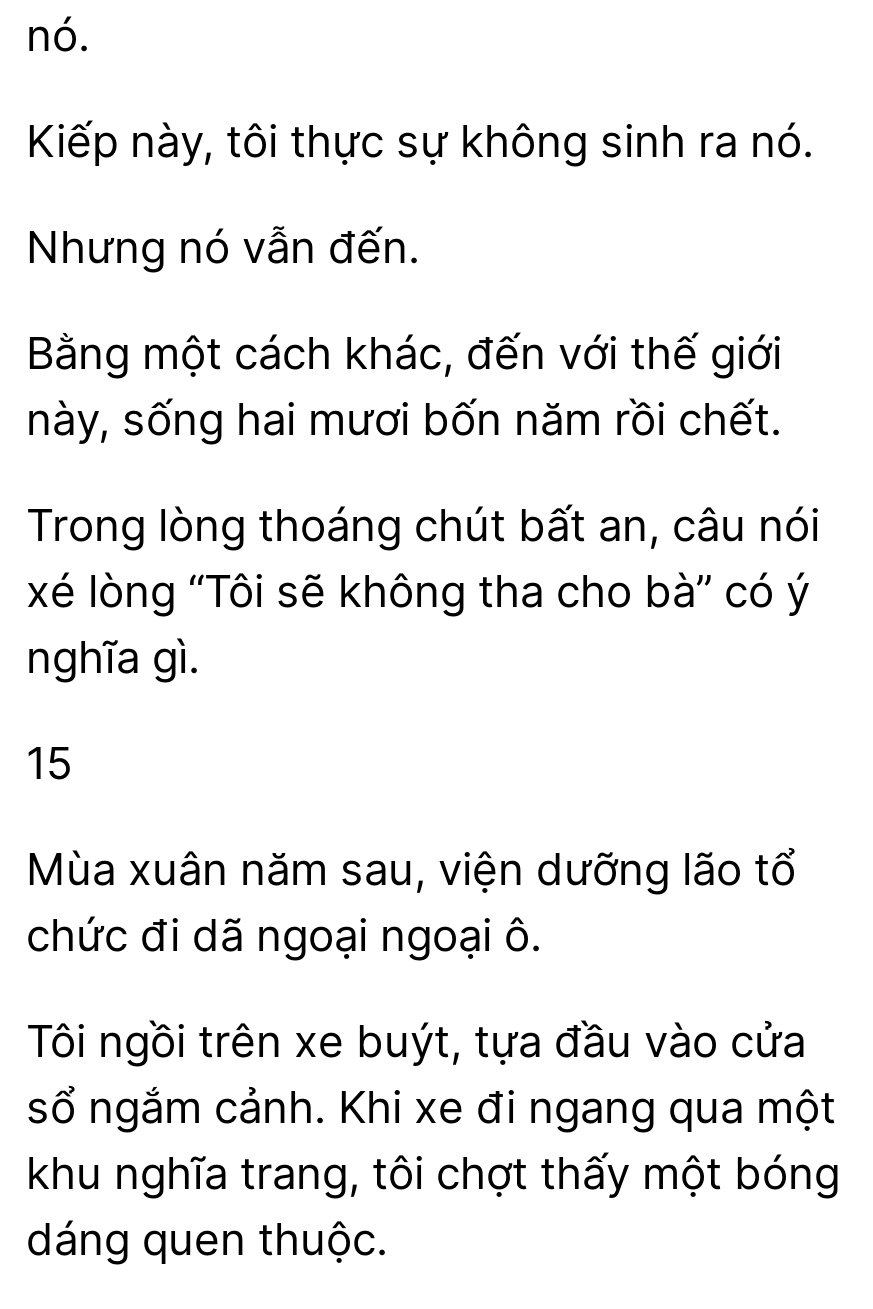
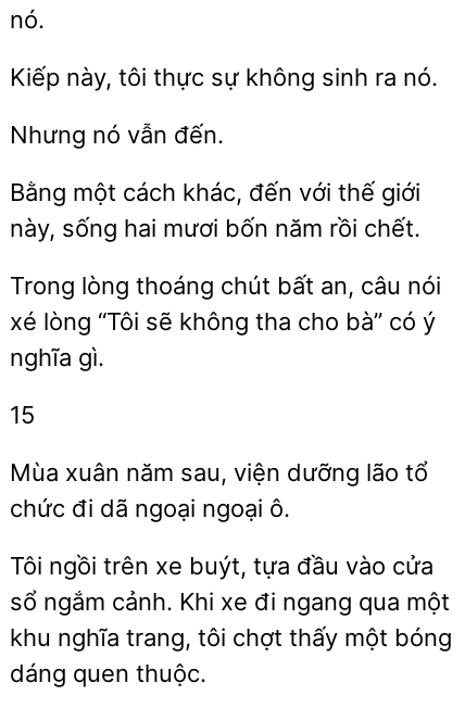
- này, tôi
- sự
- sinh ra nó.
+ này, tôi thực
+ không sinh ra

- đến.
+ nó

- Bằng một cách khác, đến với thế giới
- này,
- hai mươi
- rồi chết.
+ Bằng một
+ khác, đến với
+ giới
+ sống hai mươi bốn năm rồi chết.

- Trong lòng
- chút bất
- câu nói
- xé lòng “Tôi sẽ
- tha cho bà” có ý
- nghĩa gì.
+ Trong lòng thoáng chút bất an, câu nói
+ xé lòng “Tôi sẽ không tha cho
+ ý
+ nghĩa

- Mùa
- năm sau,
- dưỡng lão tổ
- chức đi
- ngoại ngoại ô.
+ Mùa xuân năm sau, viện
+ lão
+ chức đi dã
+ ngoại ô.

- ngồi trên xe buýt, tựa đầu vào cửa
- sổ ngắm cảnh. Khi xe đi
- qua
+ ngồi
+ xe buýt, tựa đầu vào cửa
+ sổ ngắm cảnh. Khi
+ đi ngang qua một
